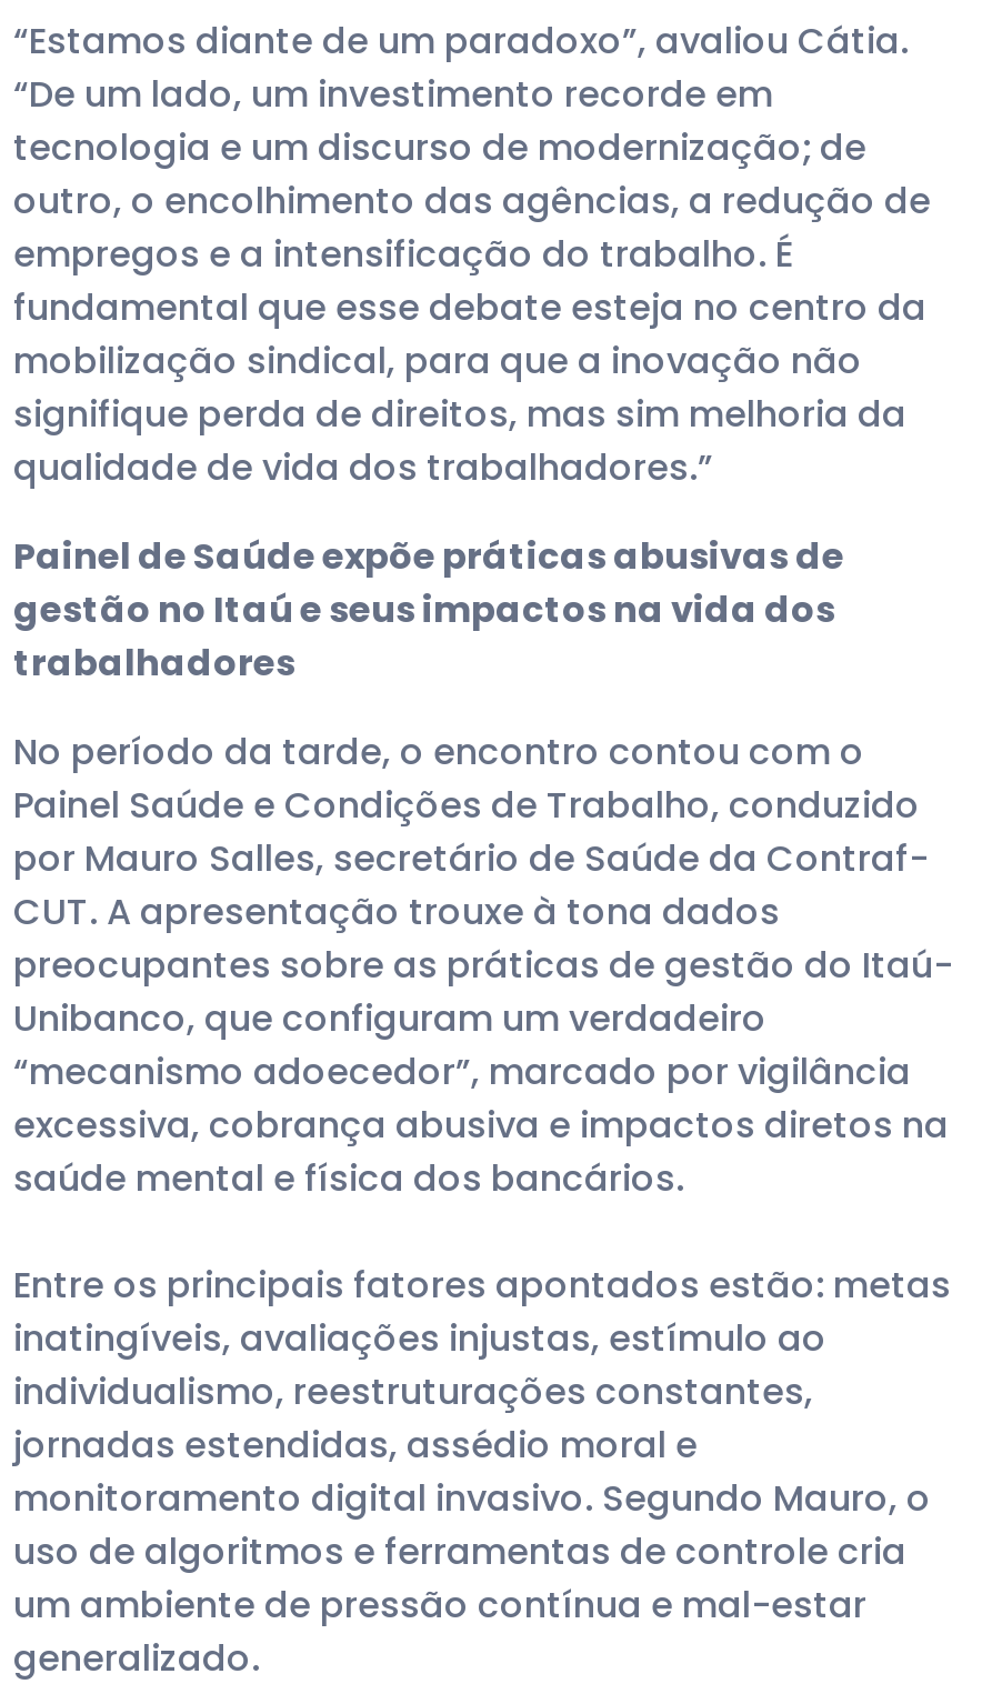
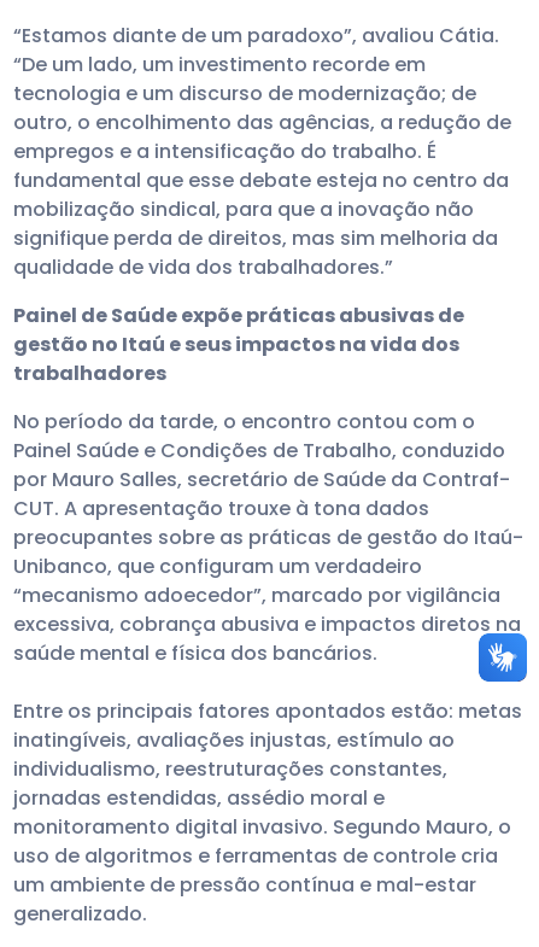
+ [image]
